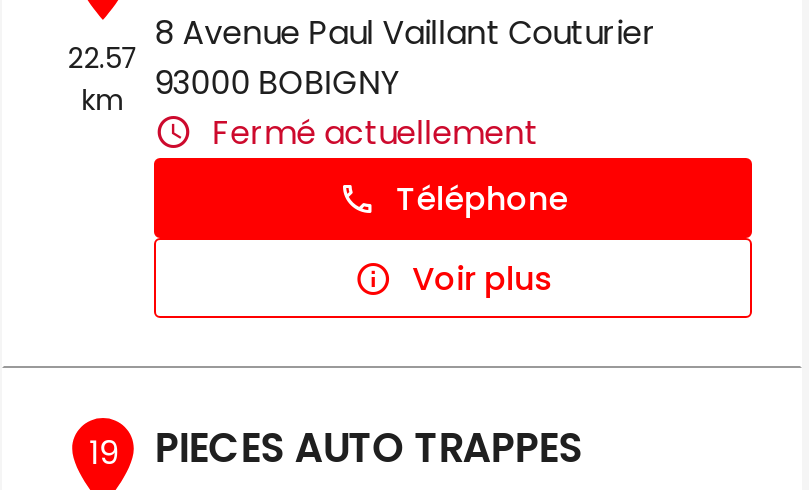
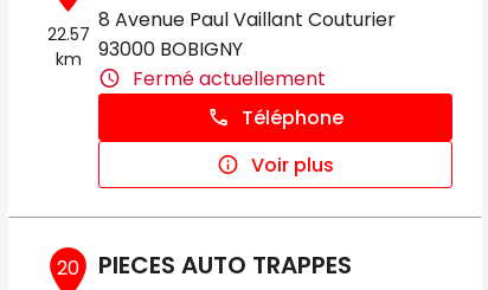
- 19 PIECES AUTO TRAPPES
+ 20 PIECES AUTO TRAPPES
